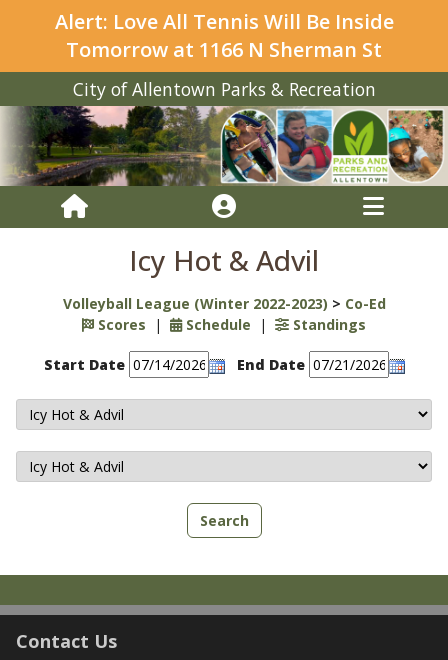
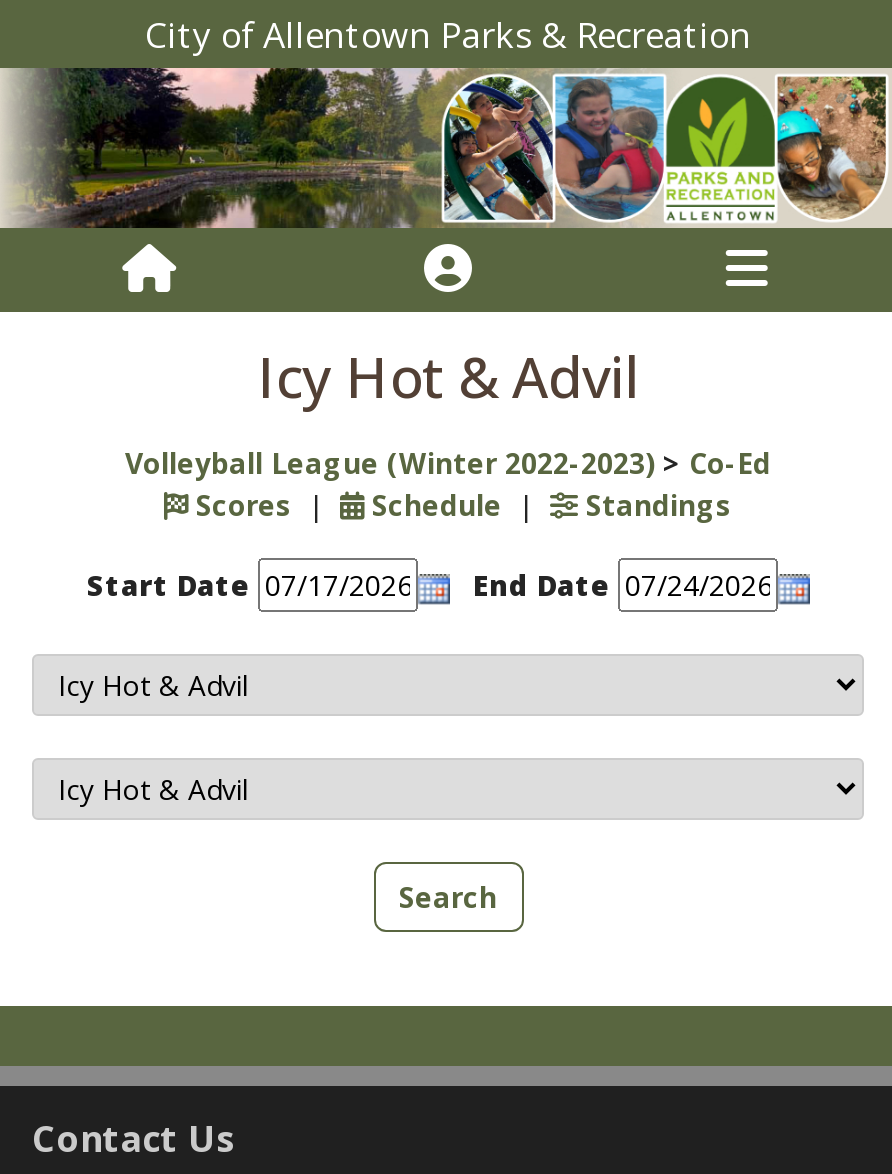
- Alert: Love All Tennis Will Be Inside
- Tomorrow at 1166 N Sherman St
